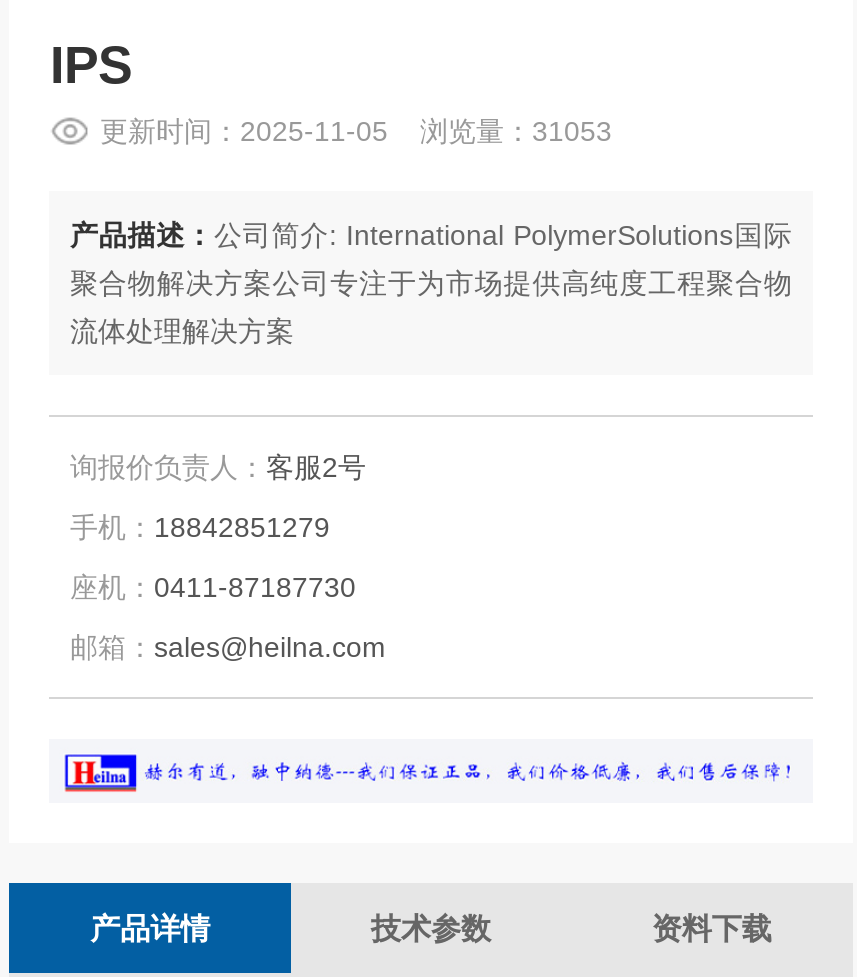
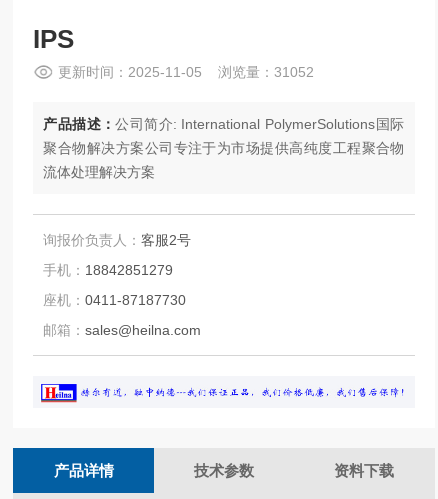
- 更新时间：2025-11-05 浏览量：31053
+ 更新时间：2025-11-05 浏览量：31052
